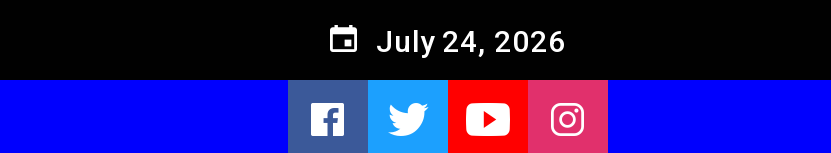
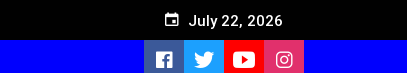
- July 24, 2026
+ July 22, 2026
